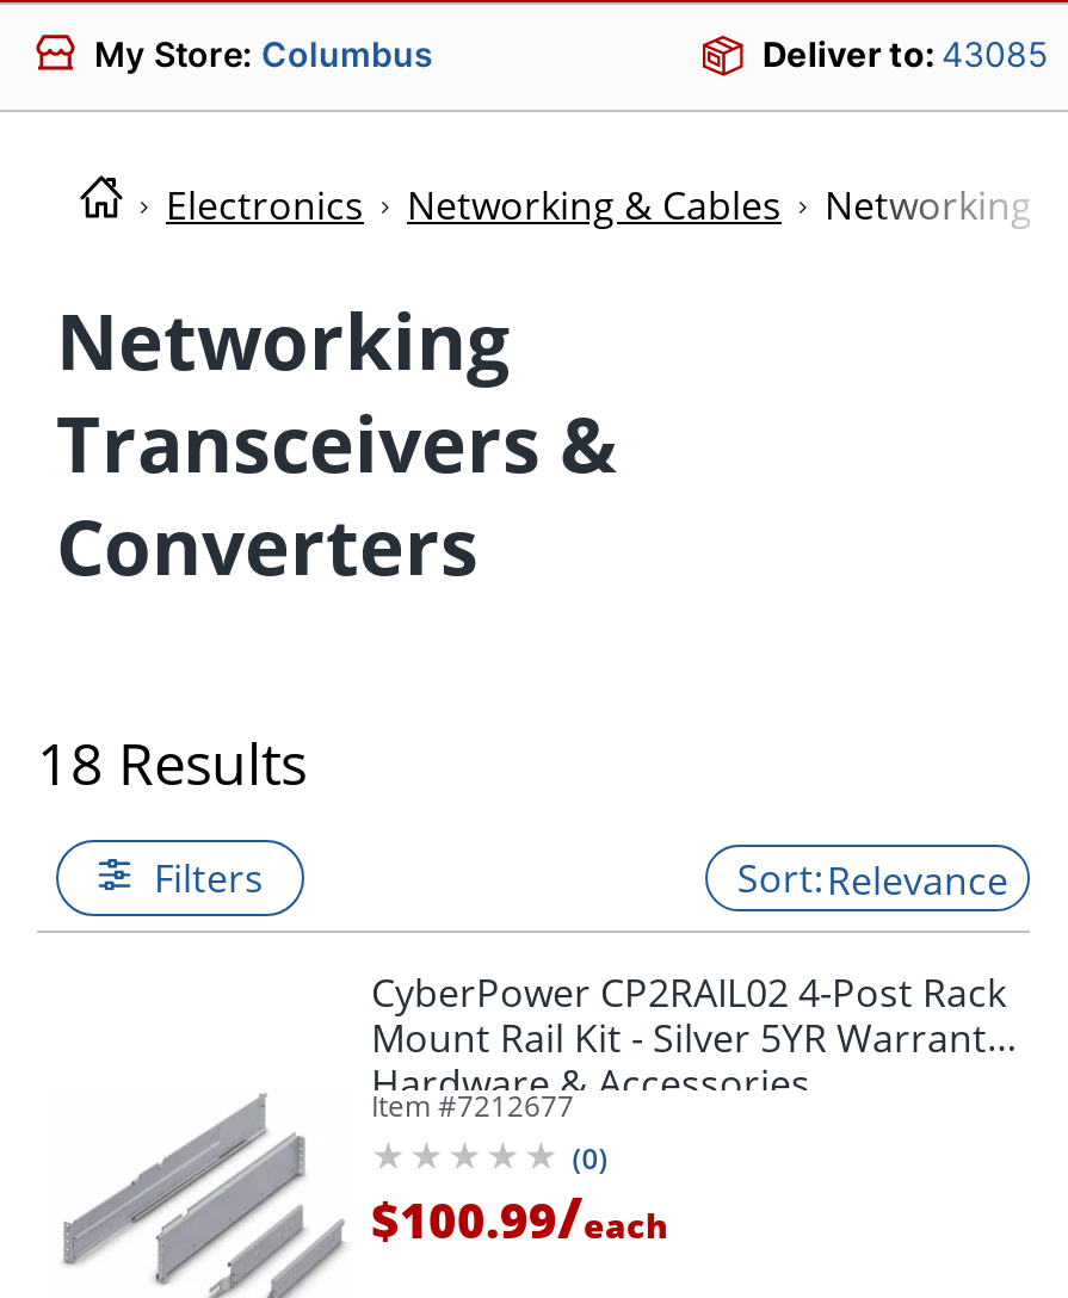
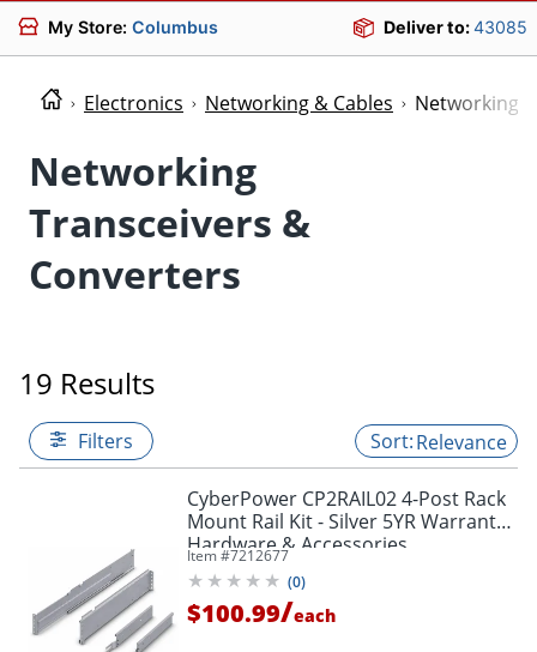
- 18 Results
+ 19 Results
